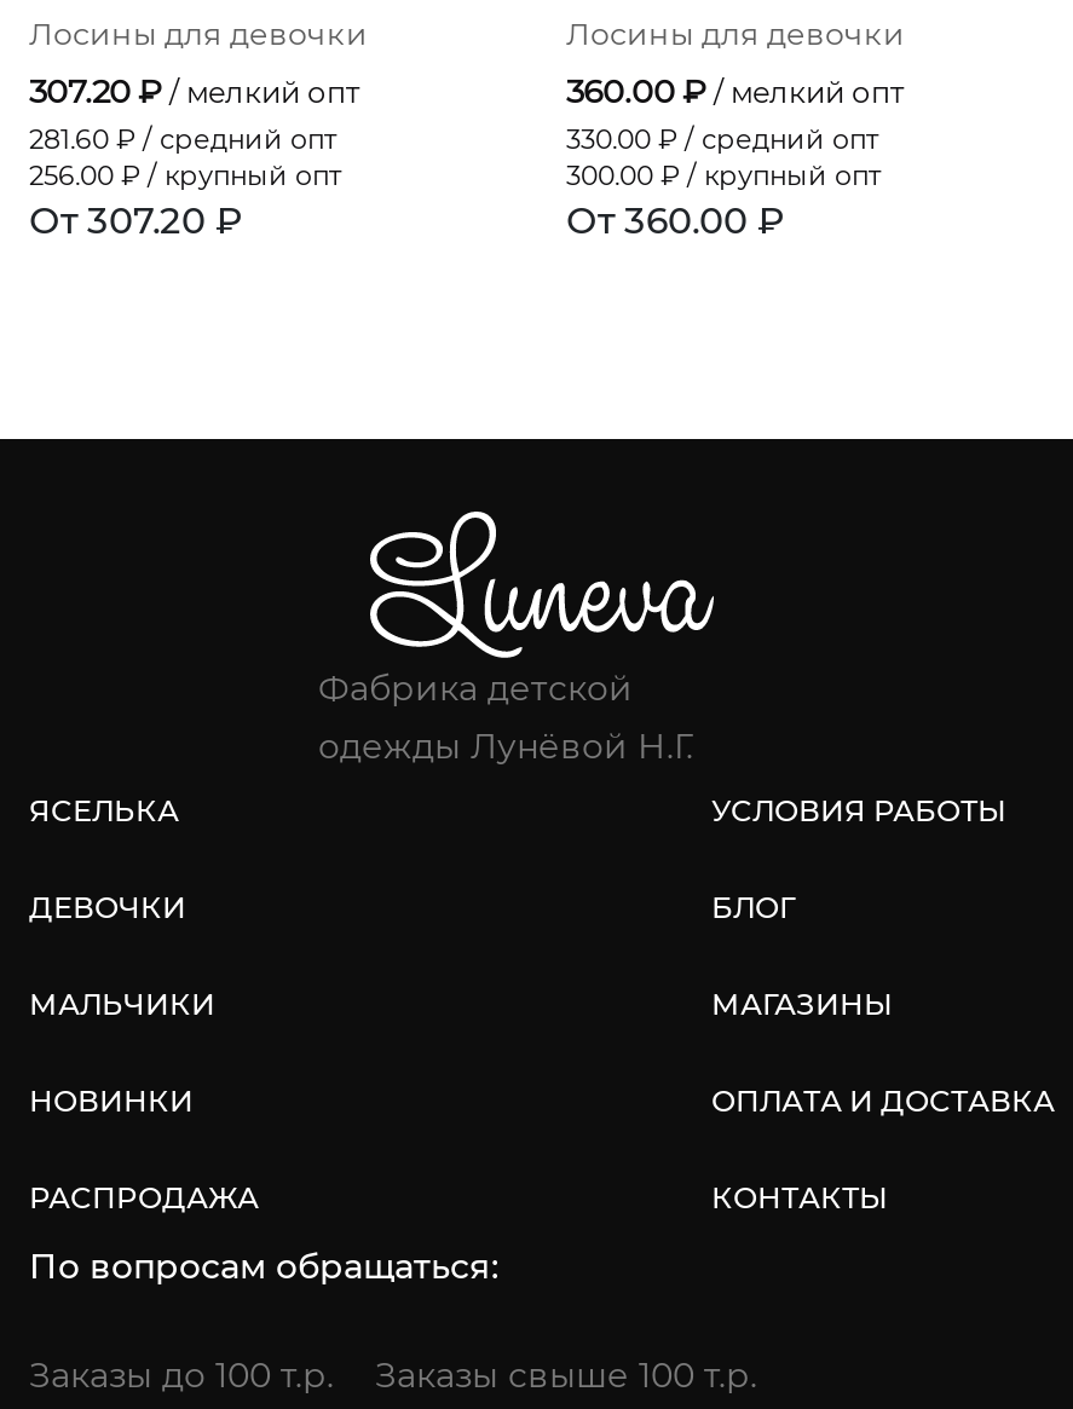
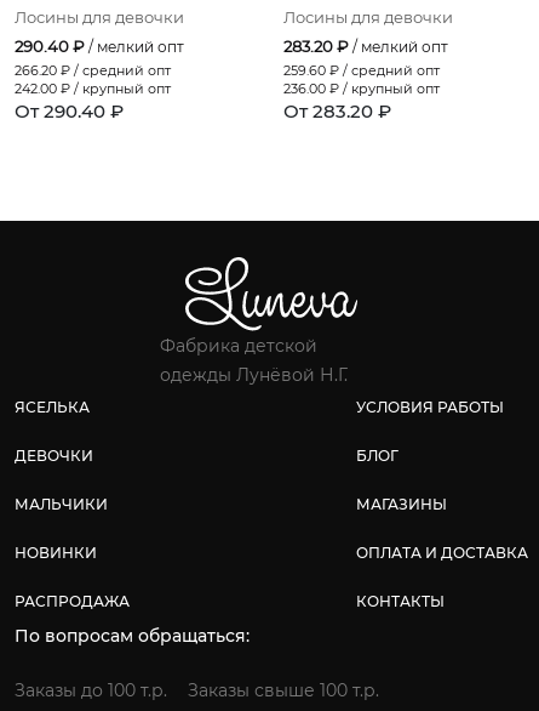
- 307.20 ₽ / мелкий опт
- 281.60 ₽ / средний опт
- 256.00 ₽ / крупный опт
- От 307.20 ₽
+ 290.40 ₽ / мелкий опт
+ 266.20 ₽ / средний опт
+ 242.00 ₽ / крупный опт
+ От 290.40 ₽

- 360.00 ₽ / мелкий опт
+ 283.20 ₽ / мелкий опт

- 330.00 ₽ / средний опт
+ 259.60 ₽ / средний опт

- 300.00 ₽ / крупный опт
+ 236.00 ₽ / крупный опт

- От 360.00 ₽
+ От 283.20 ₽
